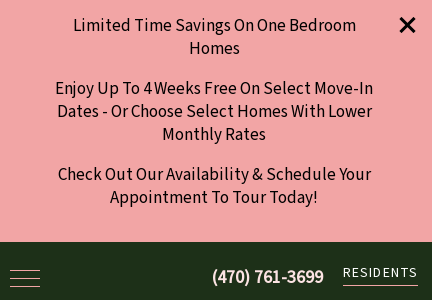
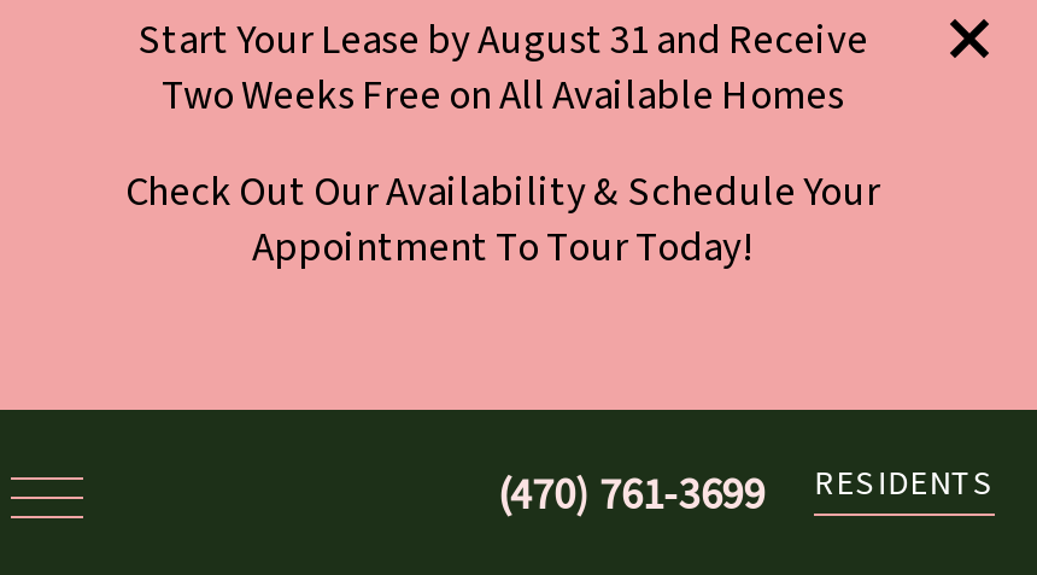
- Limited Time Savings On One Bedroom
- Homes
- Enjoy Up To 4 Weeks Free On Select Move-In
- Dates - Or Choose Select Homes With Lower
- Monthly Rates
+ Start Your Lease by August 31 and Receive
+ Two Weeks Free on All Available Homes

moved up: Check Out Our Availability & Schedule Your | Appointment To Tour Today!
